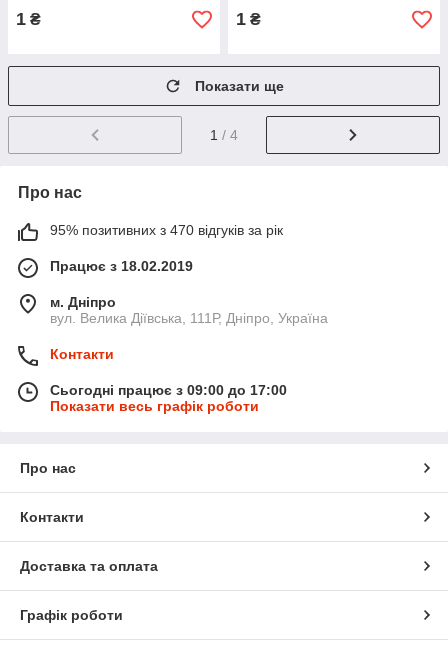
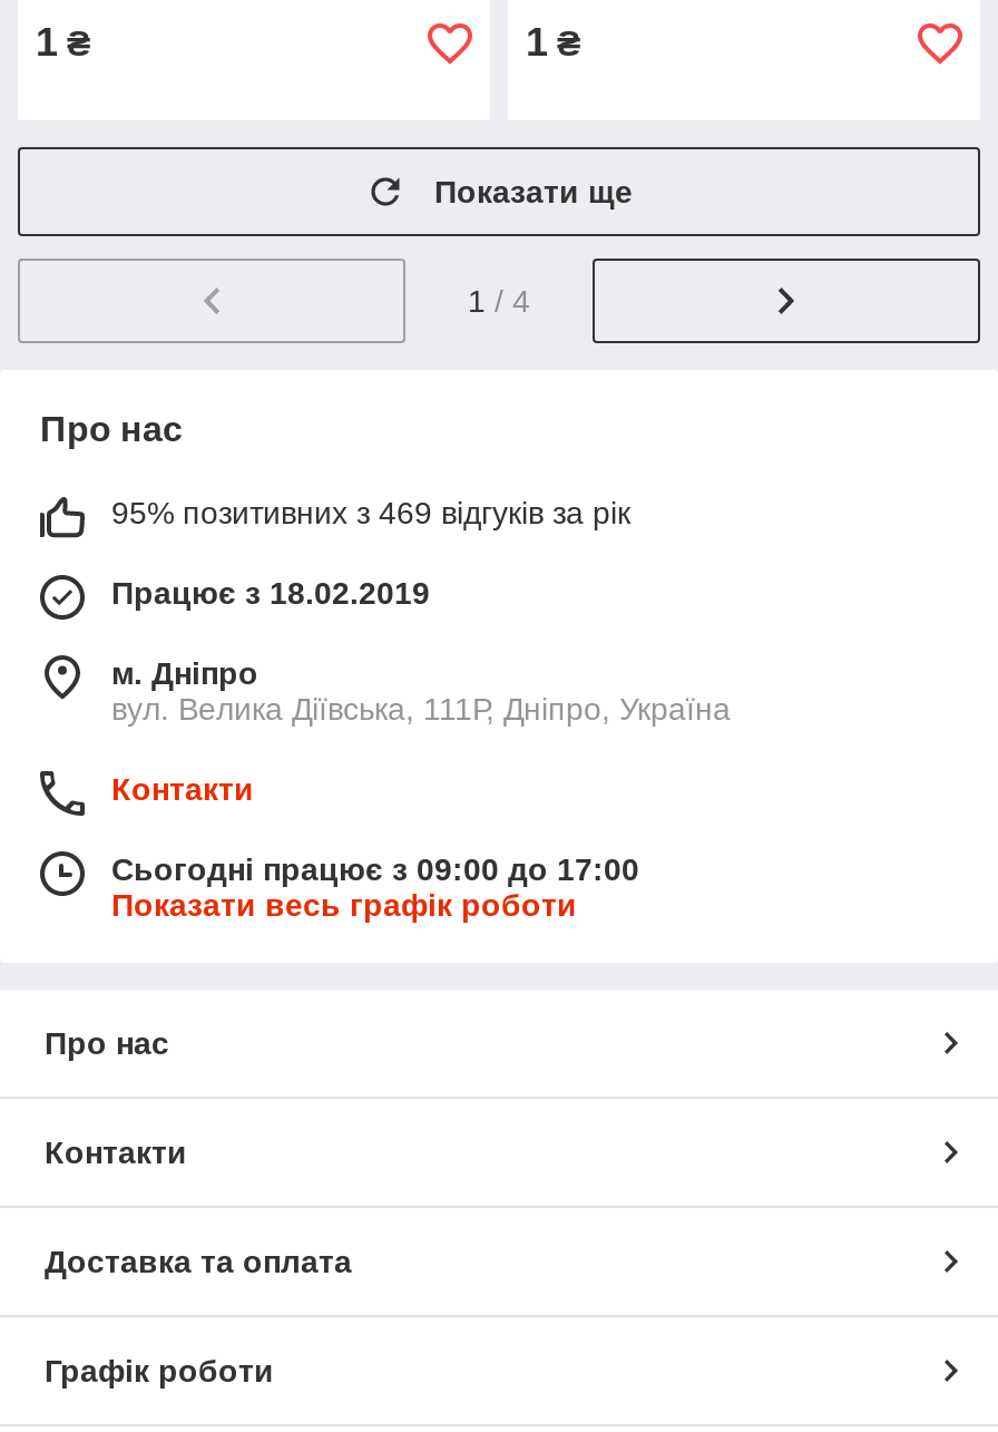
- 95% позитивних з 470 відгуків за рік
+ 95% позитивних з 469 відгуків за рік
